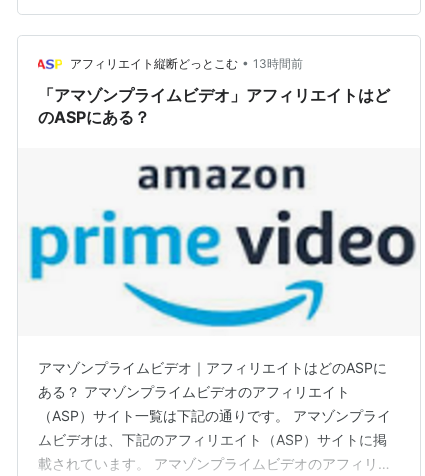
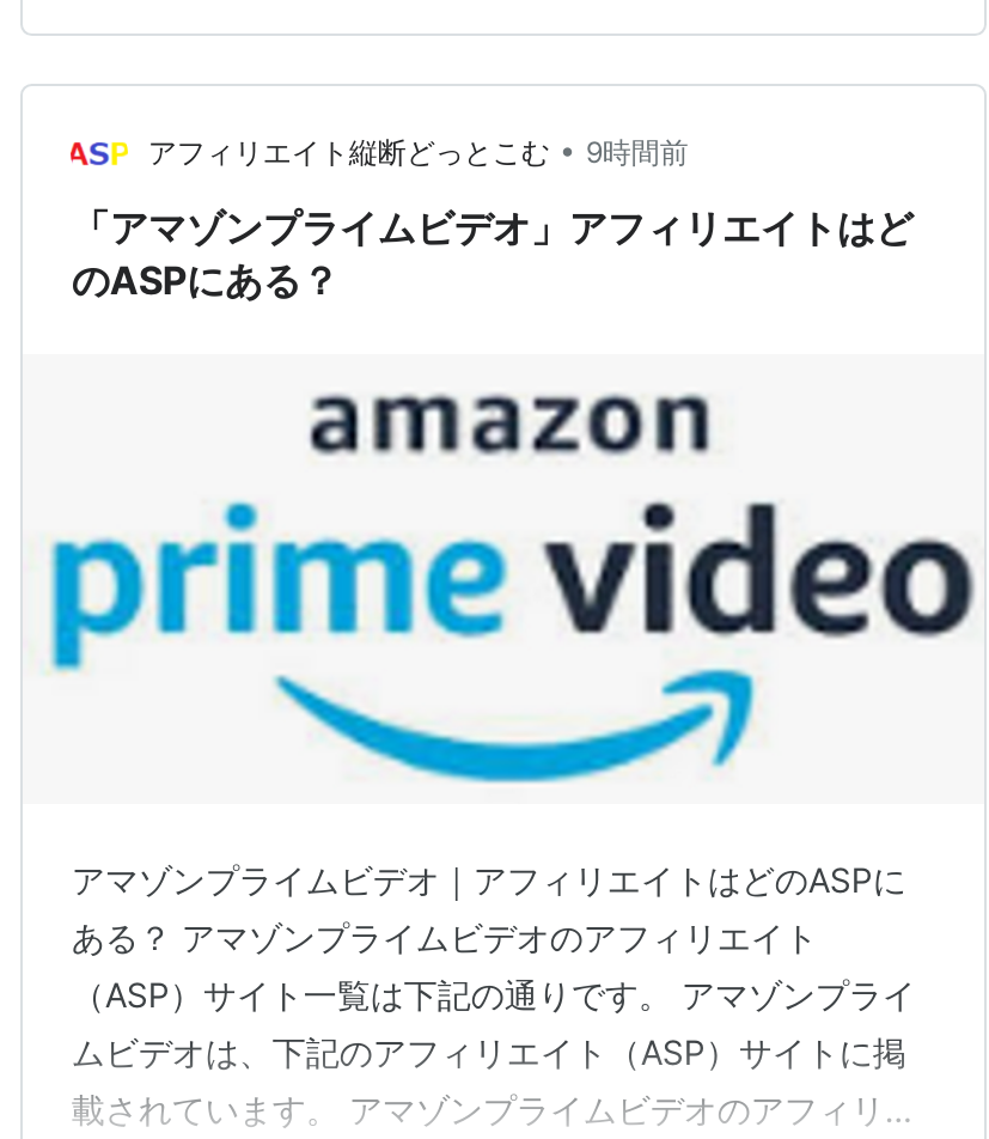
- アフィリエイト縦断どっとこむ • 13時間前
+ アフィリエイト縦断どっとこむ • 9時間前
